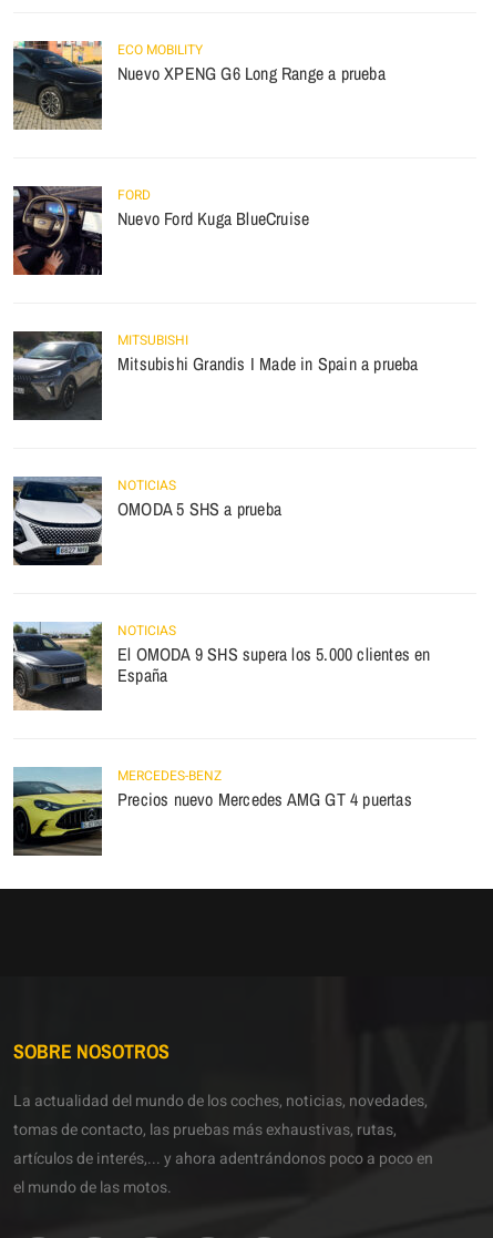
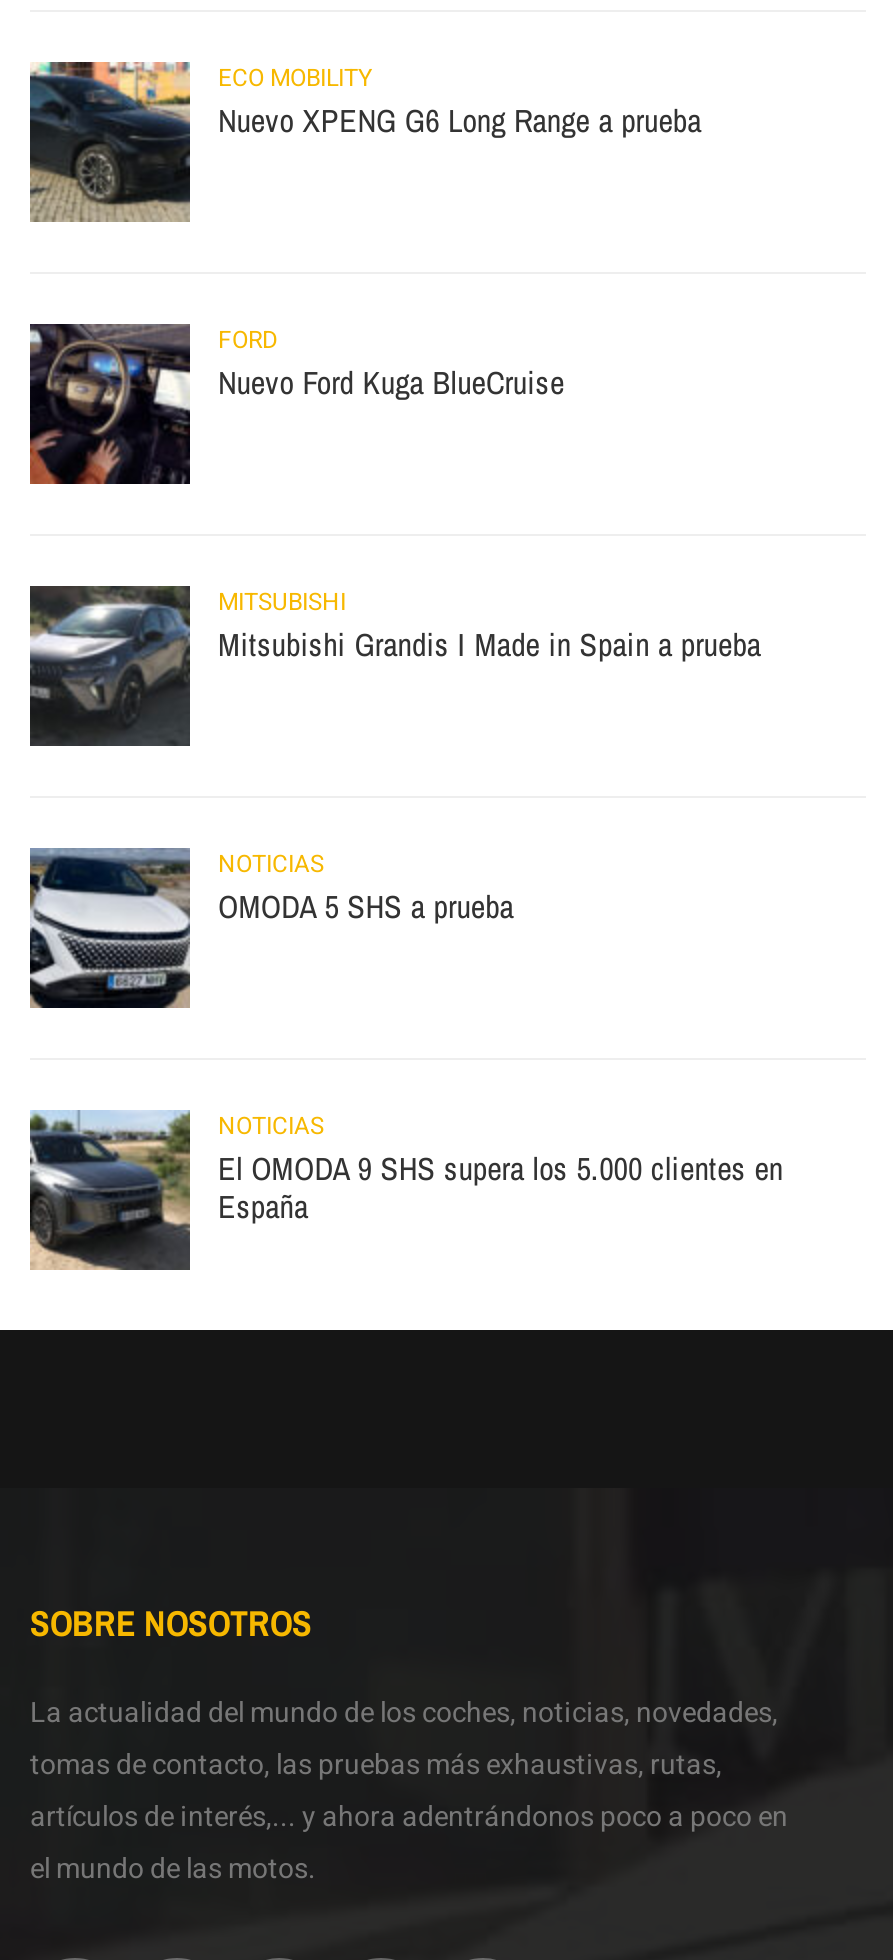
- [image]
- MERCEDES-BENZ
- Precios nuevo Mercedes AMG GT 4 puertas
